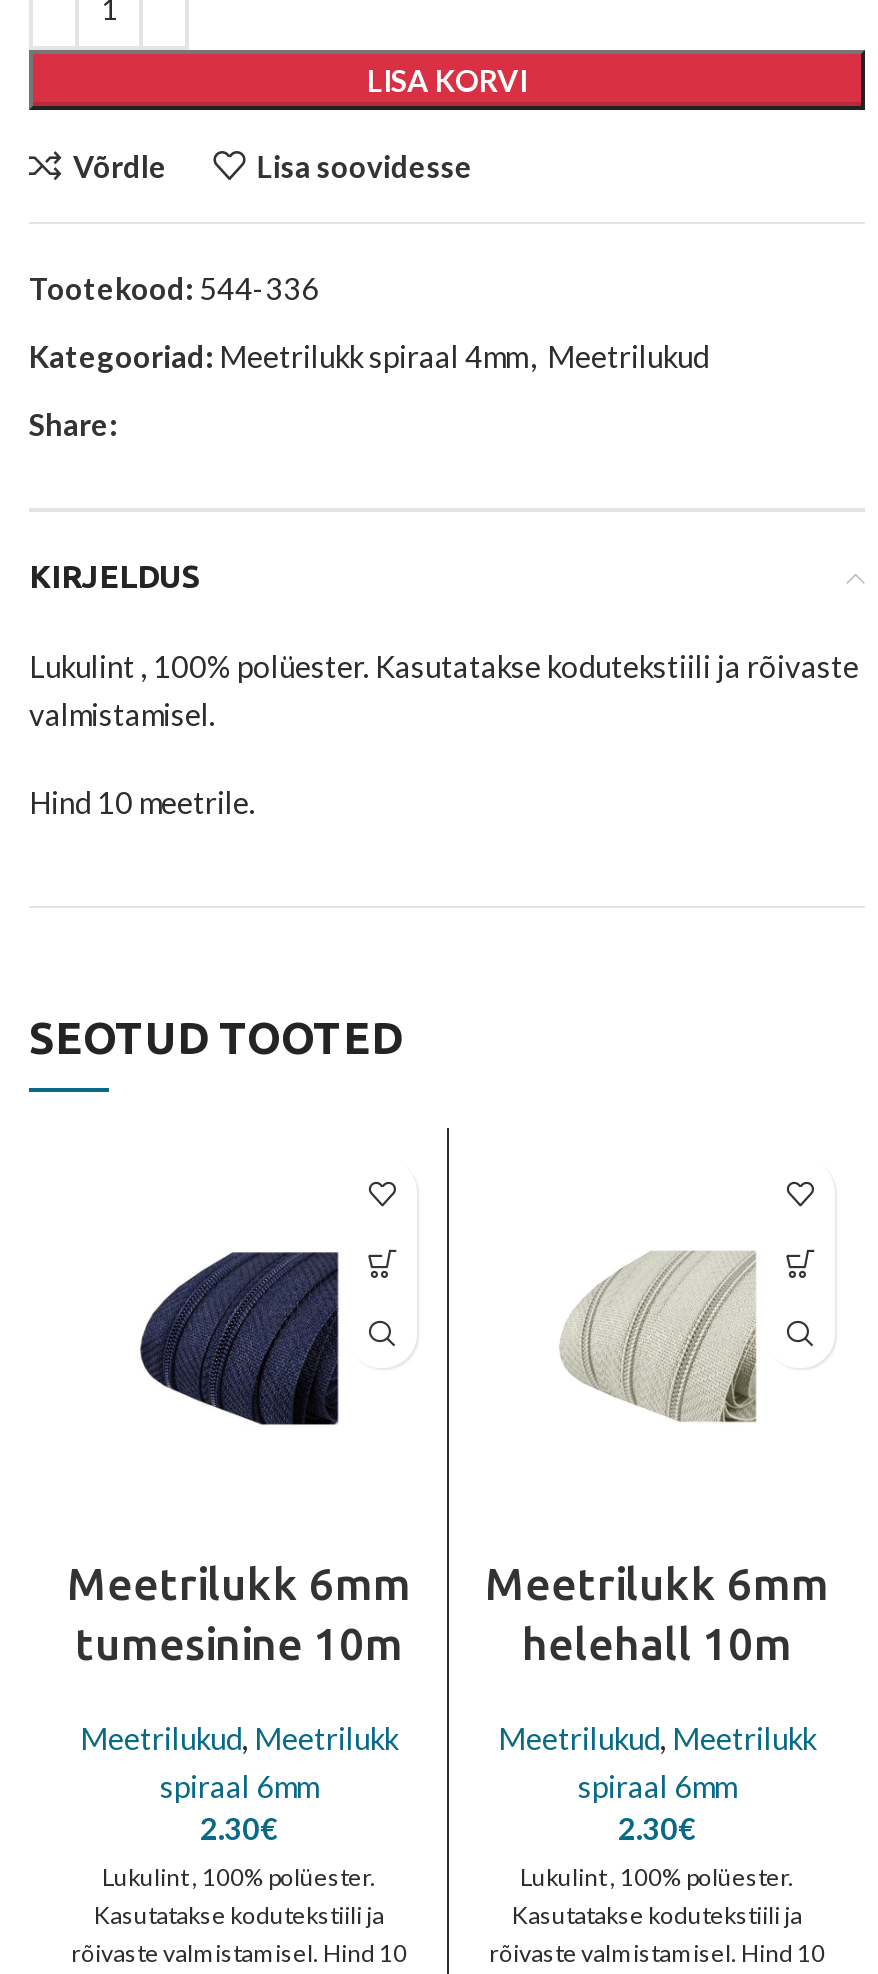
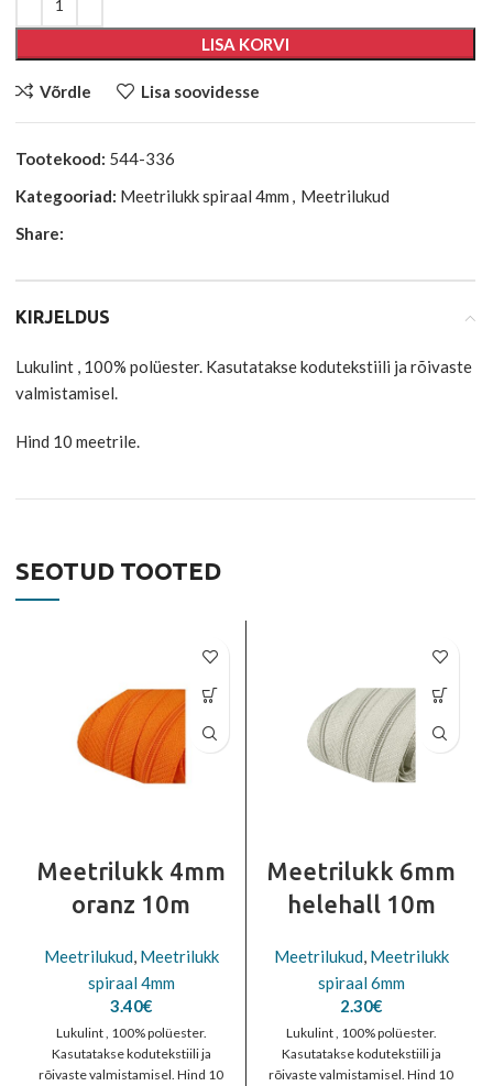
- [image]
+ [image]

- Meetrilukk 6mm
+ Meetrilukk 4mm

- tumesinine 10m
+ oranz 10m

- spiraal 6mm
+ spiraal 4mm

- 2.30€
+ 3.40€
